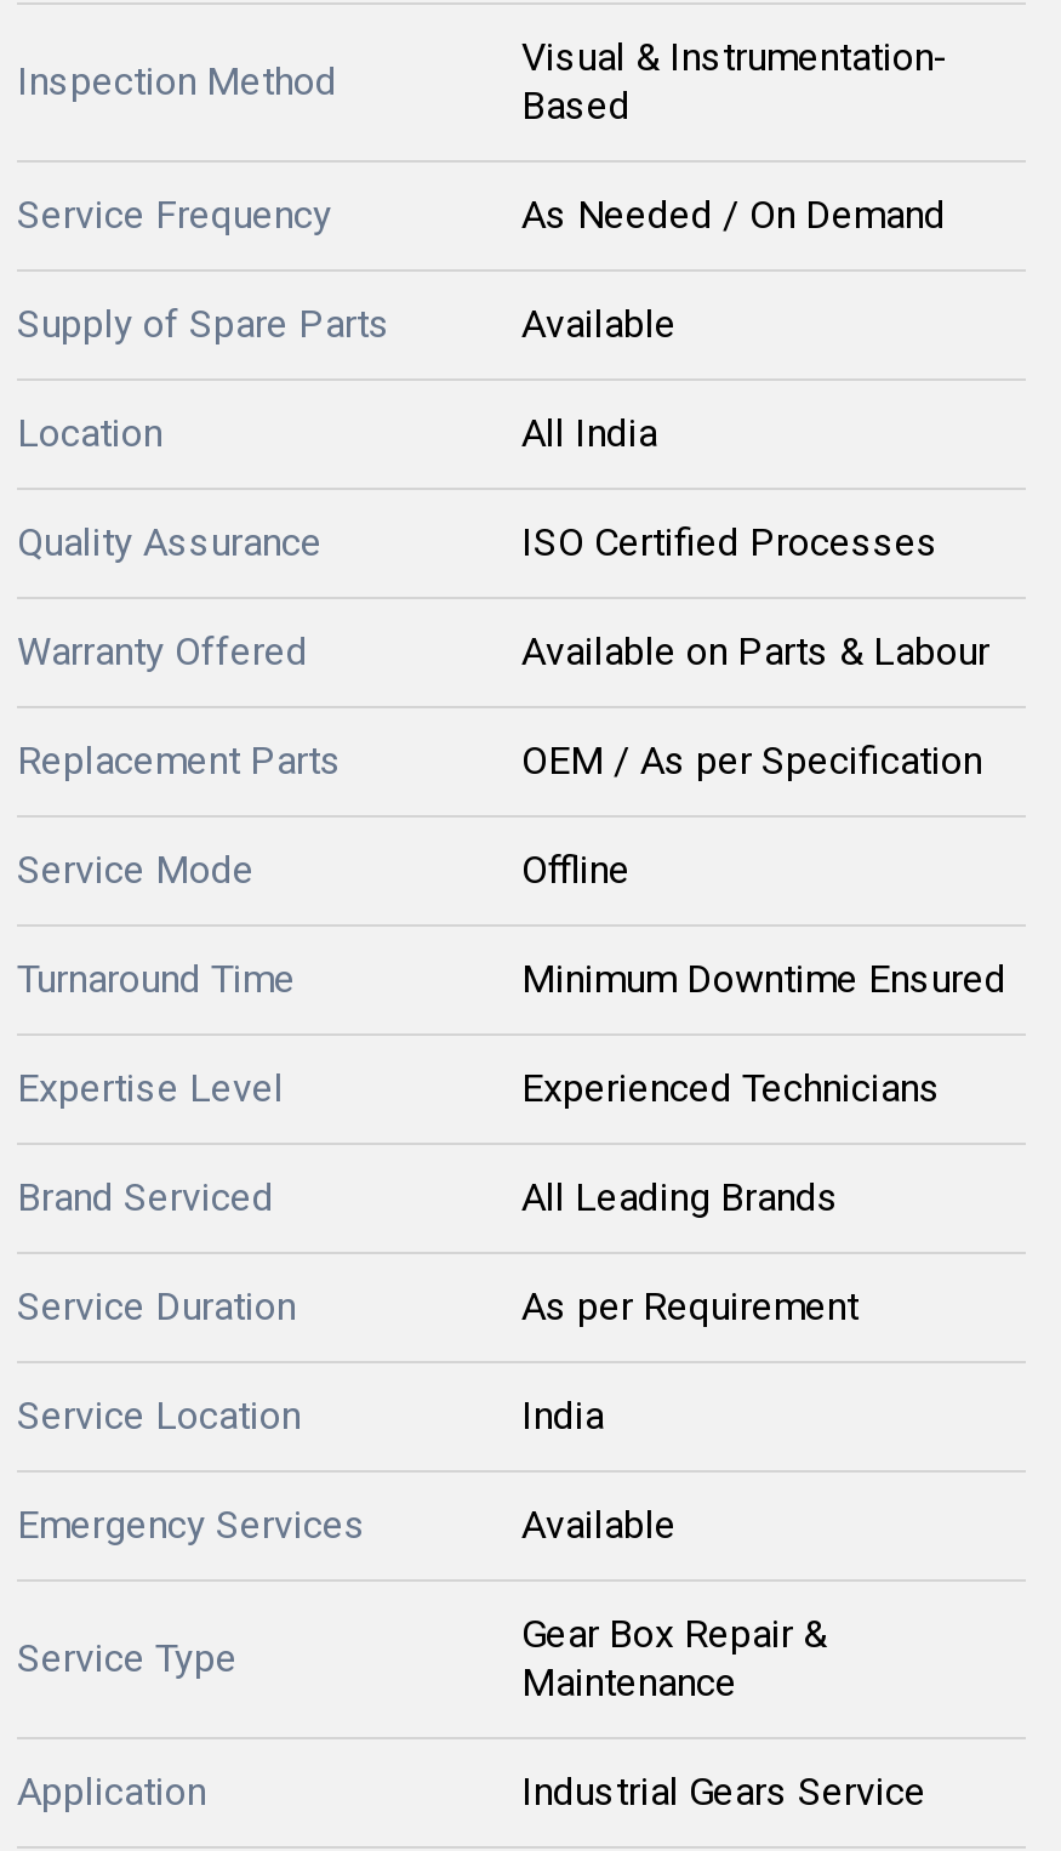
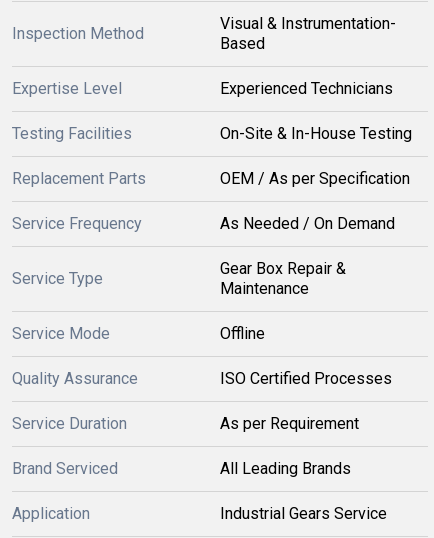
moved down: Replacement Parts | OEM / As per Specification | Service Frequency | As Needed / On Demand

- Supply of Spare Parts
- Available
- Location
- All India
- Warranty Offered
- Available on Parts & Labour
- Turnaround Time
- Minimum Downtime Ensured

moved down: Service Mode | Offline | Quality Assurance | ISO Certified Processes

moved up: Expertise Level | Experienced Technicians

moved down: Service Duration | As per Requirement | Brand Serviced | All Leading Brands

- Service Location
- India
- Emergency Services
- Available
+ Testing Facilities
+ On-Site & In-House Testing

moved up: Service Type | Gear Box Repair & | Maintenance
